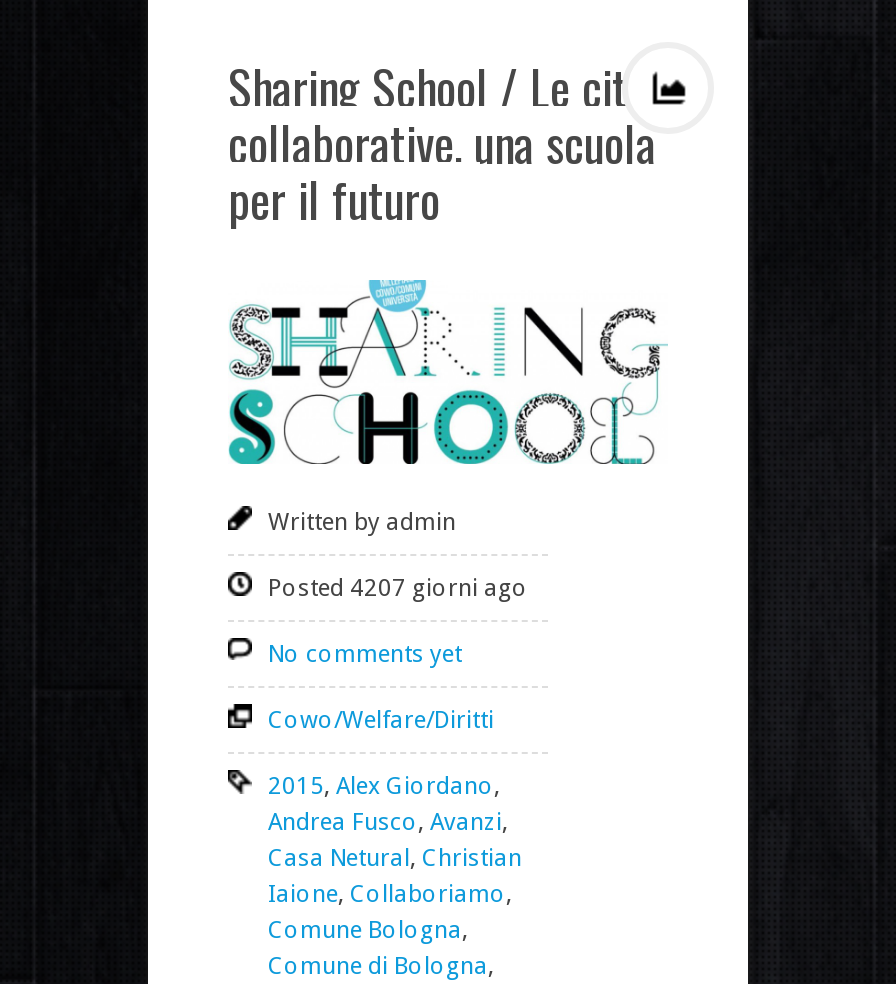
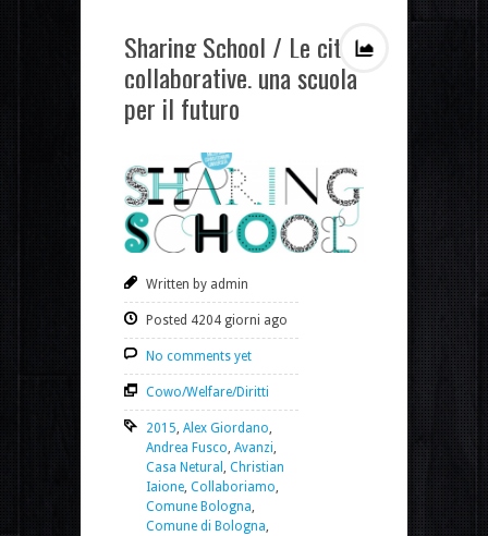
- Posted 4207 giorni ago
+ Posted 4204 giorni ago
